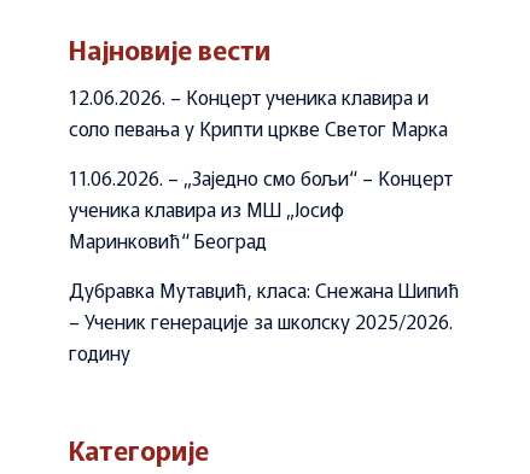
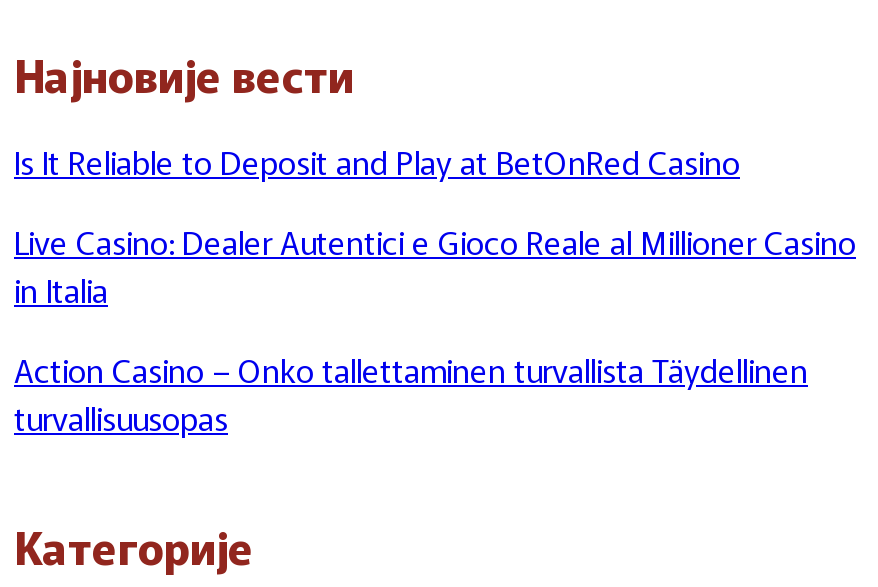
- 12.06.2026. – Концерт ученика клавира и
- соло певања у Крипти цркве Светог Марка
+ Is It Reliable to Deposit and Play at BetOnRed Casino

- 11.06.2026. – „Заједно смо бољи“ – Концерт
- ученика клавира из МШ „Јосиф
- Маринковић“ Београд
+ Live Casino: Dealer Autentici e Gioco Reale al Millioner Casino
+ in Italia

- Дубравка Мутавџић, класа: Снежана Шипић
- – Ученик генерације за школску 2025/2026.
- годину
+ Action Casino – Onko tallettaminen turvallista Täydellinen
+ turvallisuusopas
